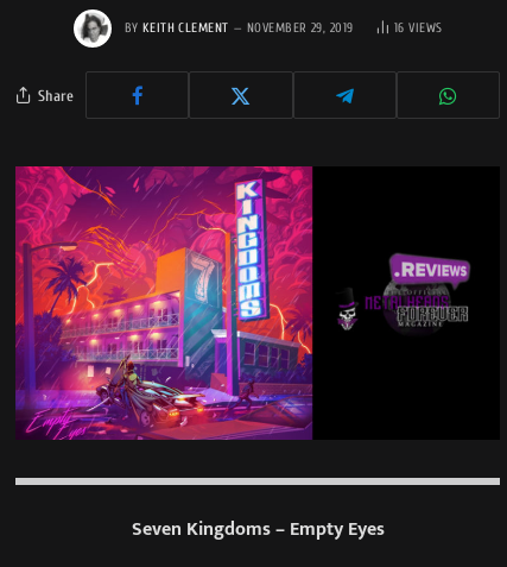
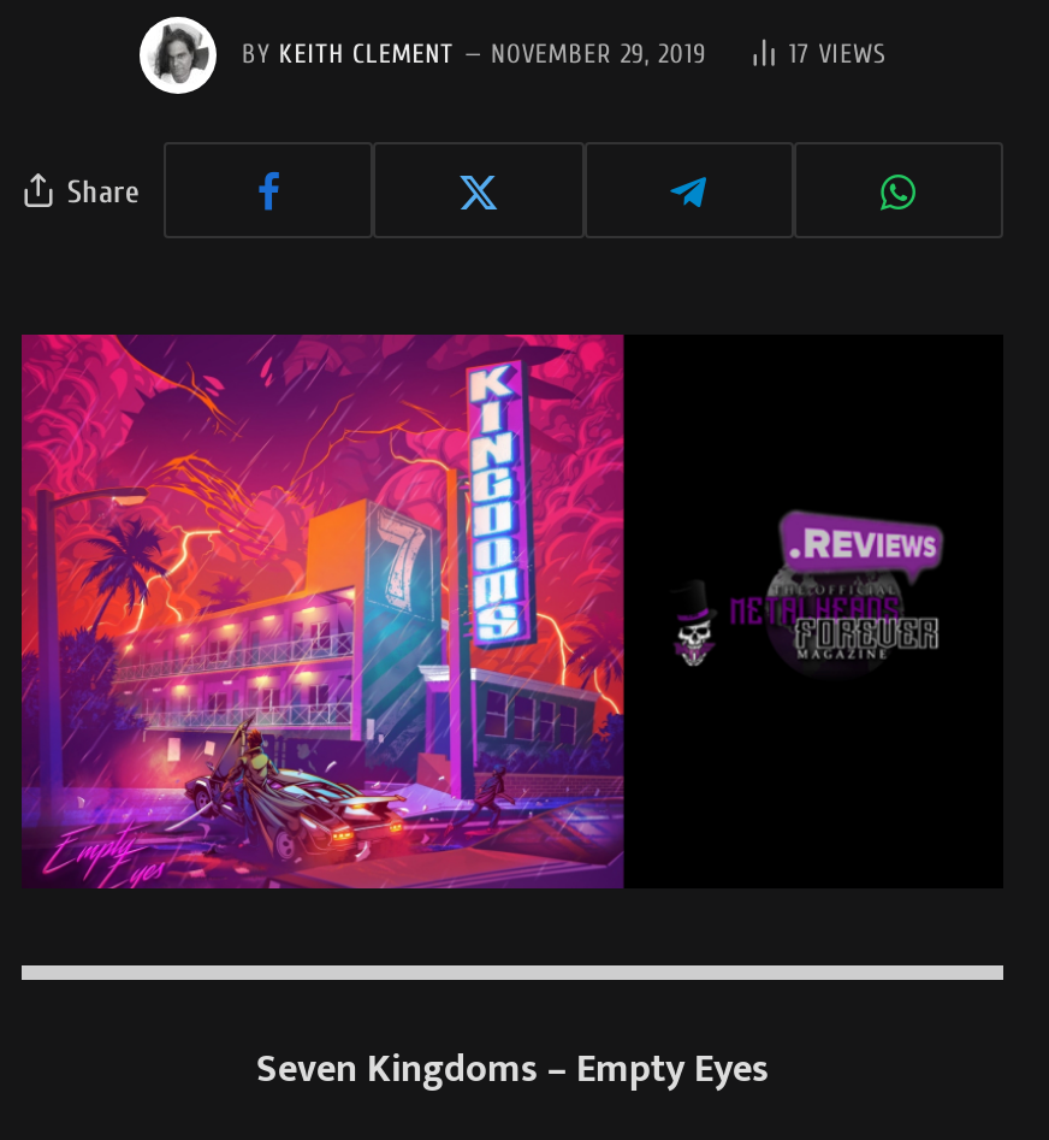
- 16 VIEWS
+ 17 VIEWS
